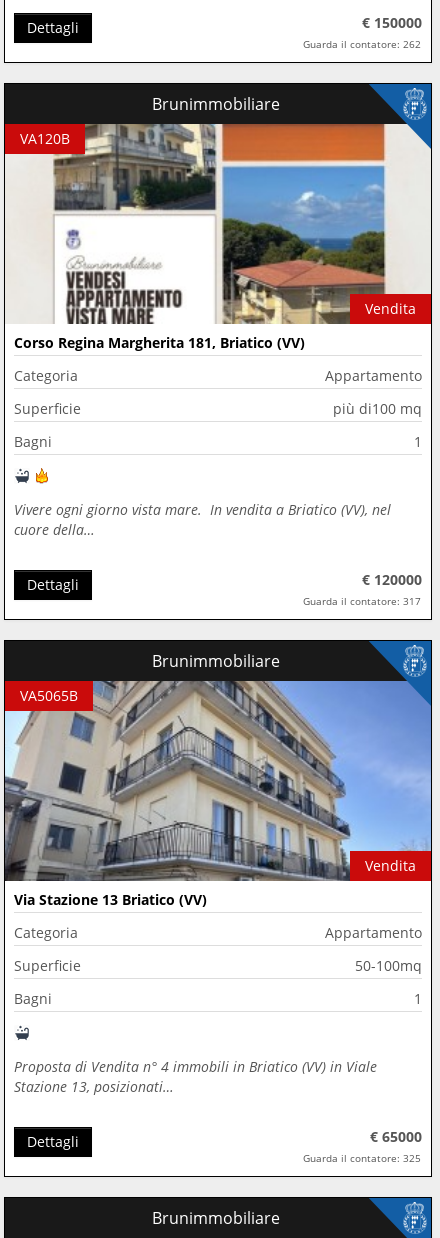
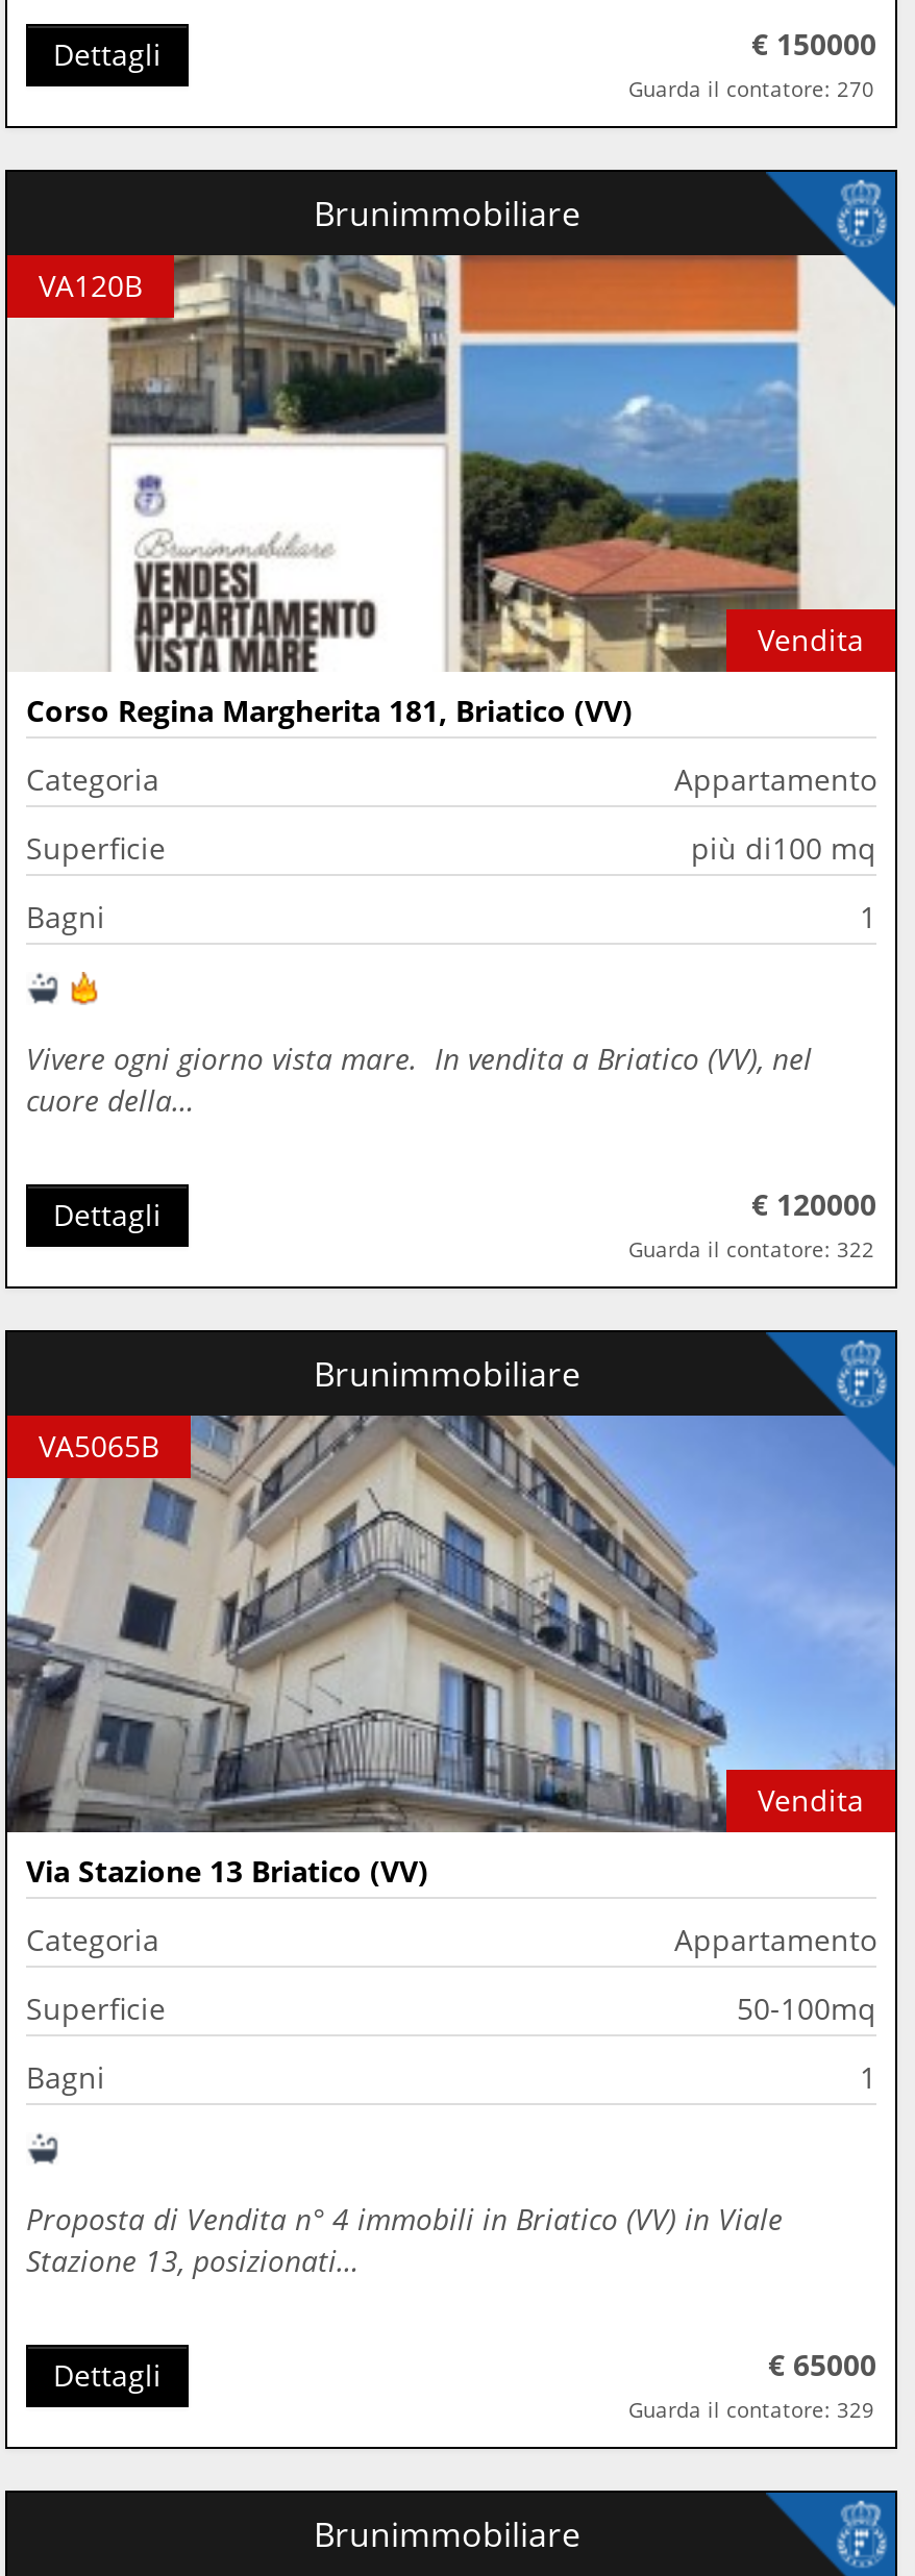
- Guarda il contatore: 262
+ Guarda il contatore: 270

- Guarda il contatore: 317
+ Guarda il contatore: 322

- Guarda il contatore: 325
+ Guarda il contatore: 329
